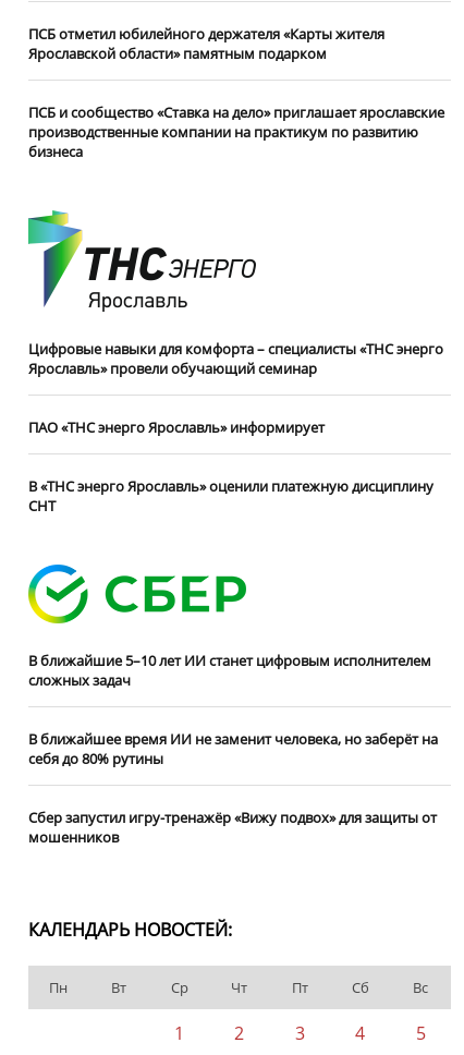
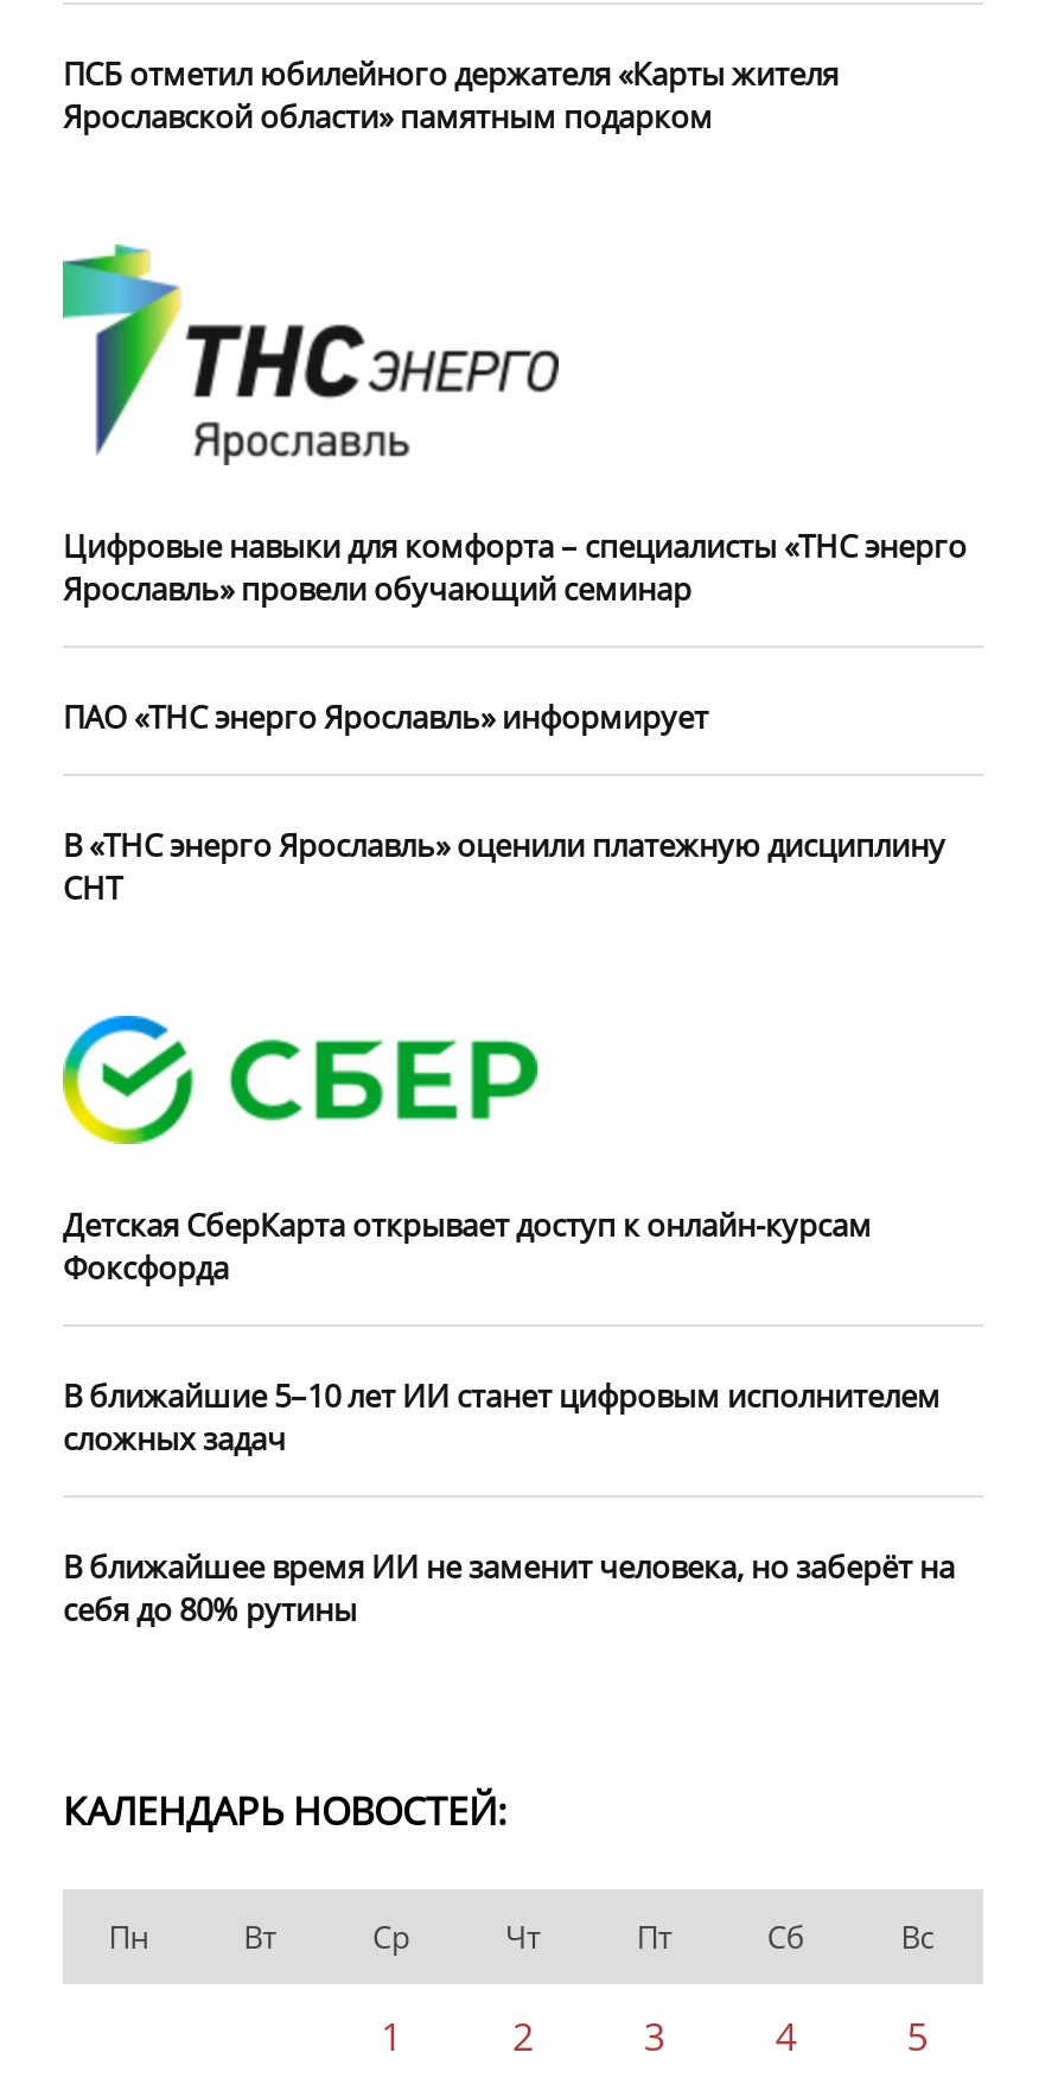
- ПСБ и сообщество «Ставка на дело» приглашает ярославские
- производственные компании на практикум по развитию
- бизнеса

+ Детская СберКарта открывает доступ к онлайн-курсам
+ Фоксфорда

- Сбер запустил игру-тренажёр «Вижу подвох» для защиты от
- мошенников
